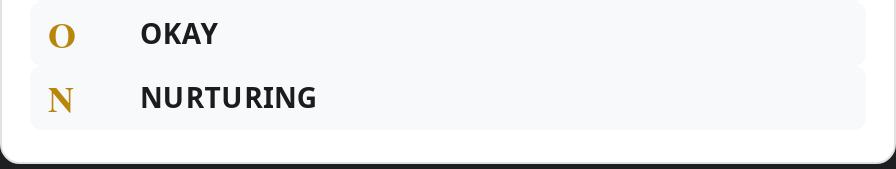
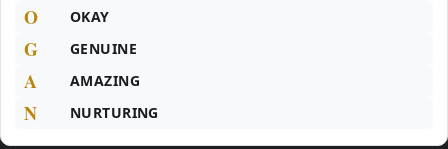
+ G
+ GENUINE
+ A
+ AMAZING
